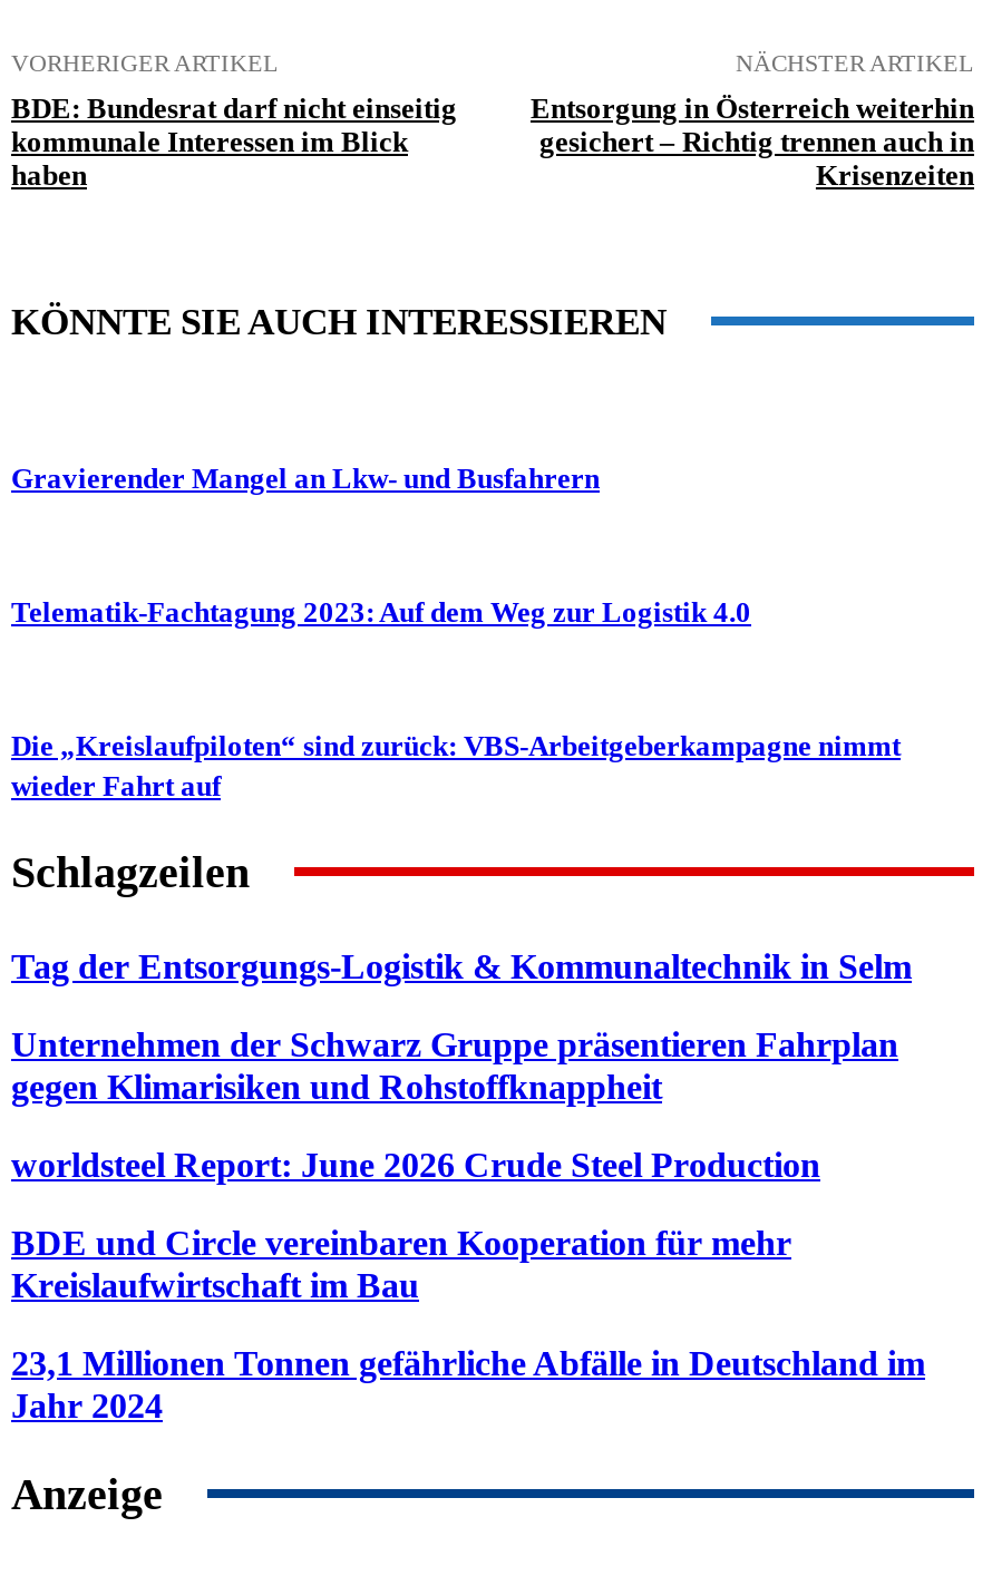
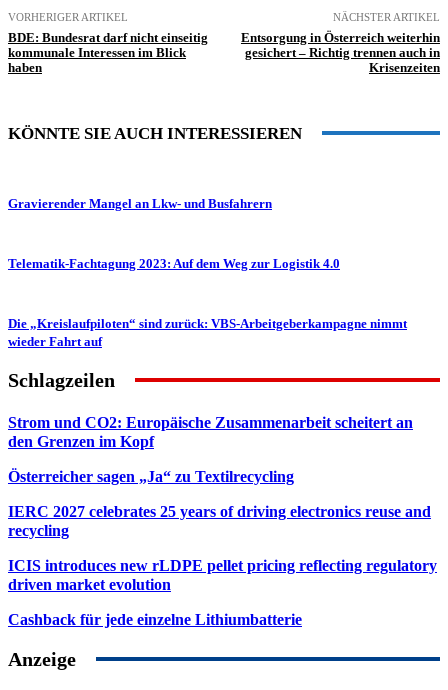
- Tag der Entsorgungs-Logistik & Kommunaltechnik in Selm
+ Strom und CO2: Europäische Zusammenarbeit scheitert an
+ den Grenzen im Kopf

- Unternehmen der Schwarz Gruppe präsentieren Fahrplan
- gegen Klimarisiken und Rohstoffknappheit
+ Österreicher sagen „Ja“ zu Textilrecycling

- worldsteel Report: June 2026 Crude Steel Production
+ IERC 2027 celebrates 25 years of driving electronics reuse and
+ recycling

- BDE und Circle vereinbaren Kooperation für mehr
- Kreislaufwirtschaft im Bau
+ ICIS introduces new rLDPE pellet pricing reflecting regulatory
+ driven market evolution

- 23,1 Millionen Tonnen gefährliche Abfälle in Deutschland im
- Jahr 2024
+ Cashback für jede einzelne Lithiumbatterie
